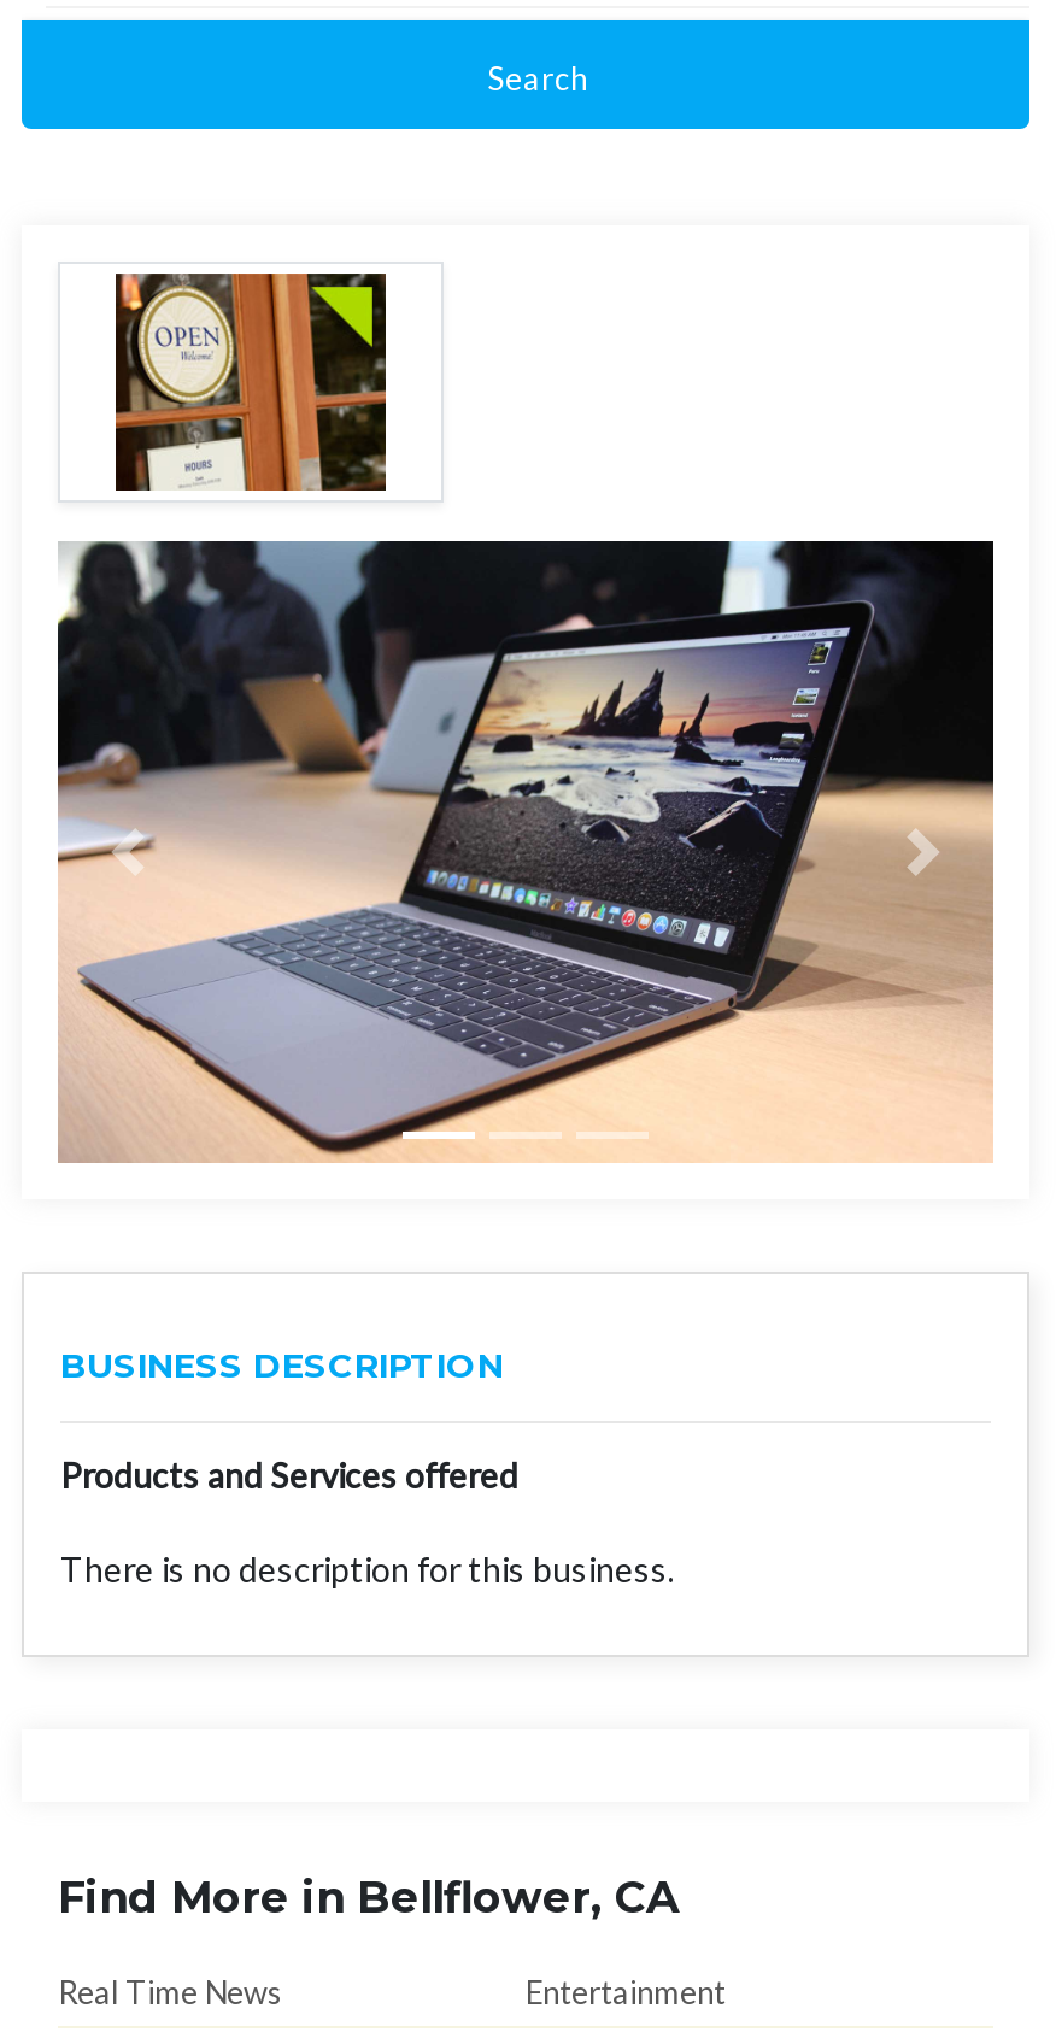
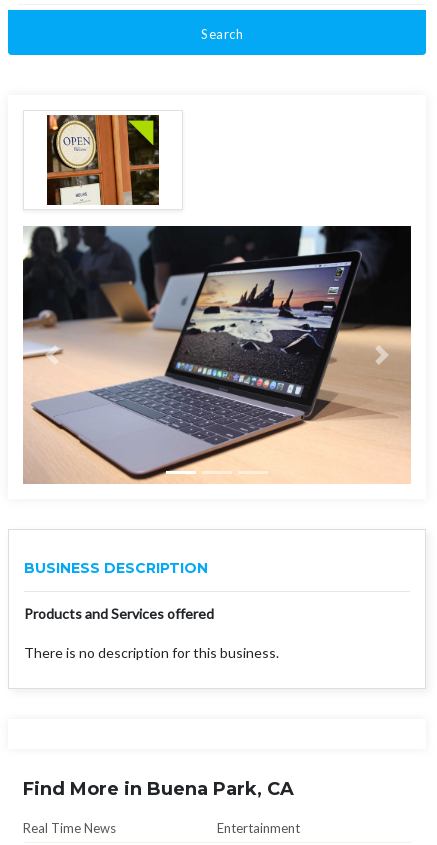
- Find More in Bellflower, CA
+ Find More in Buena Park, CA
